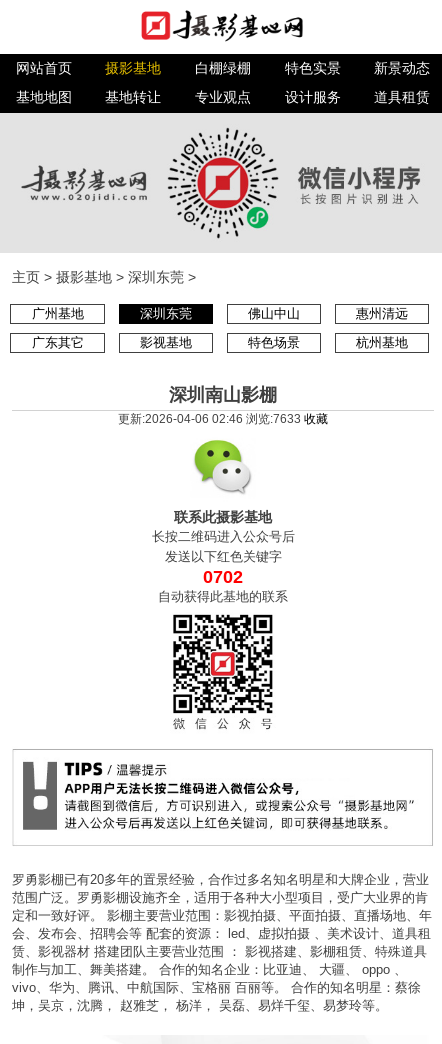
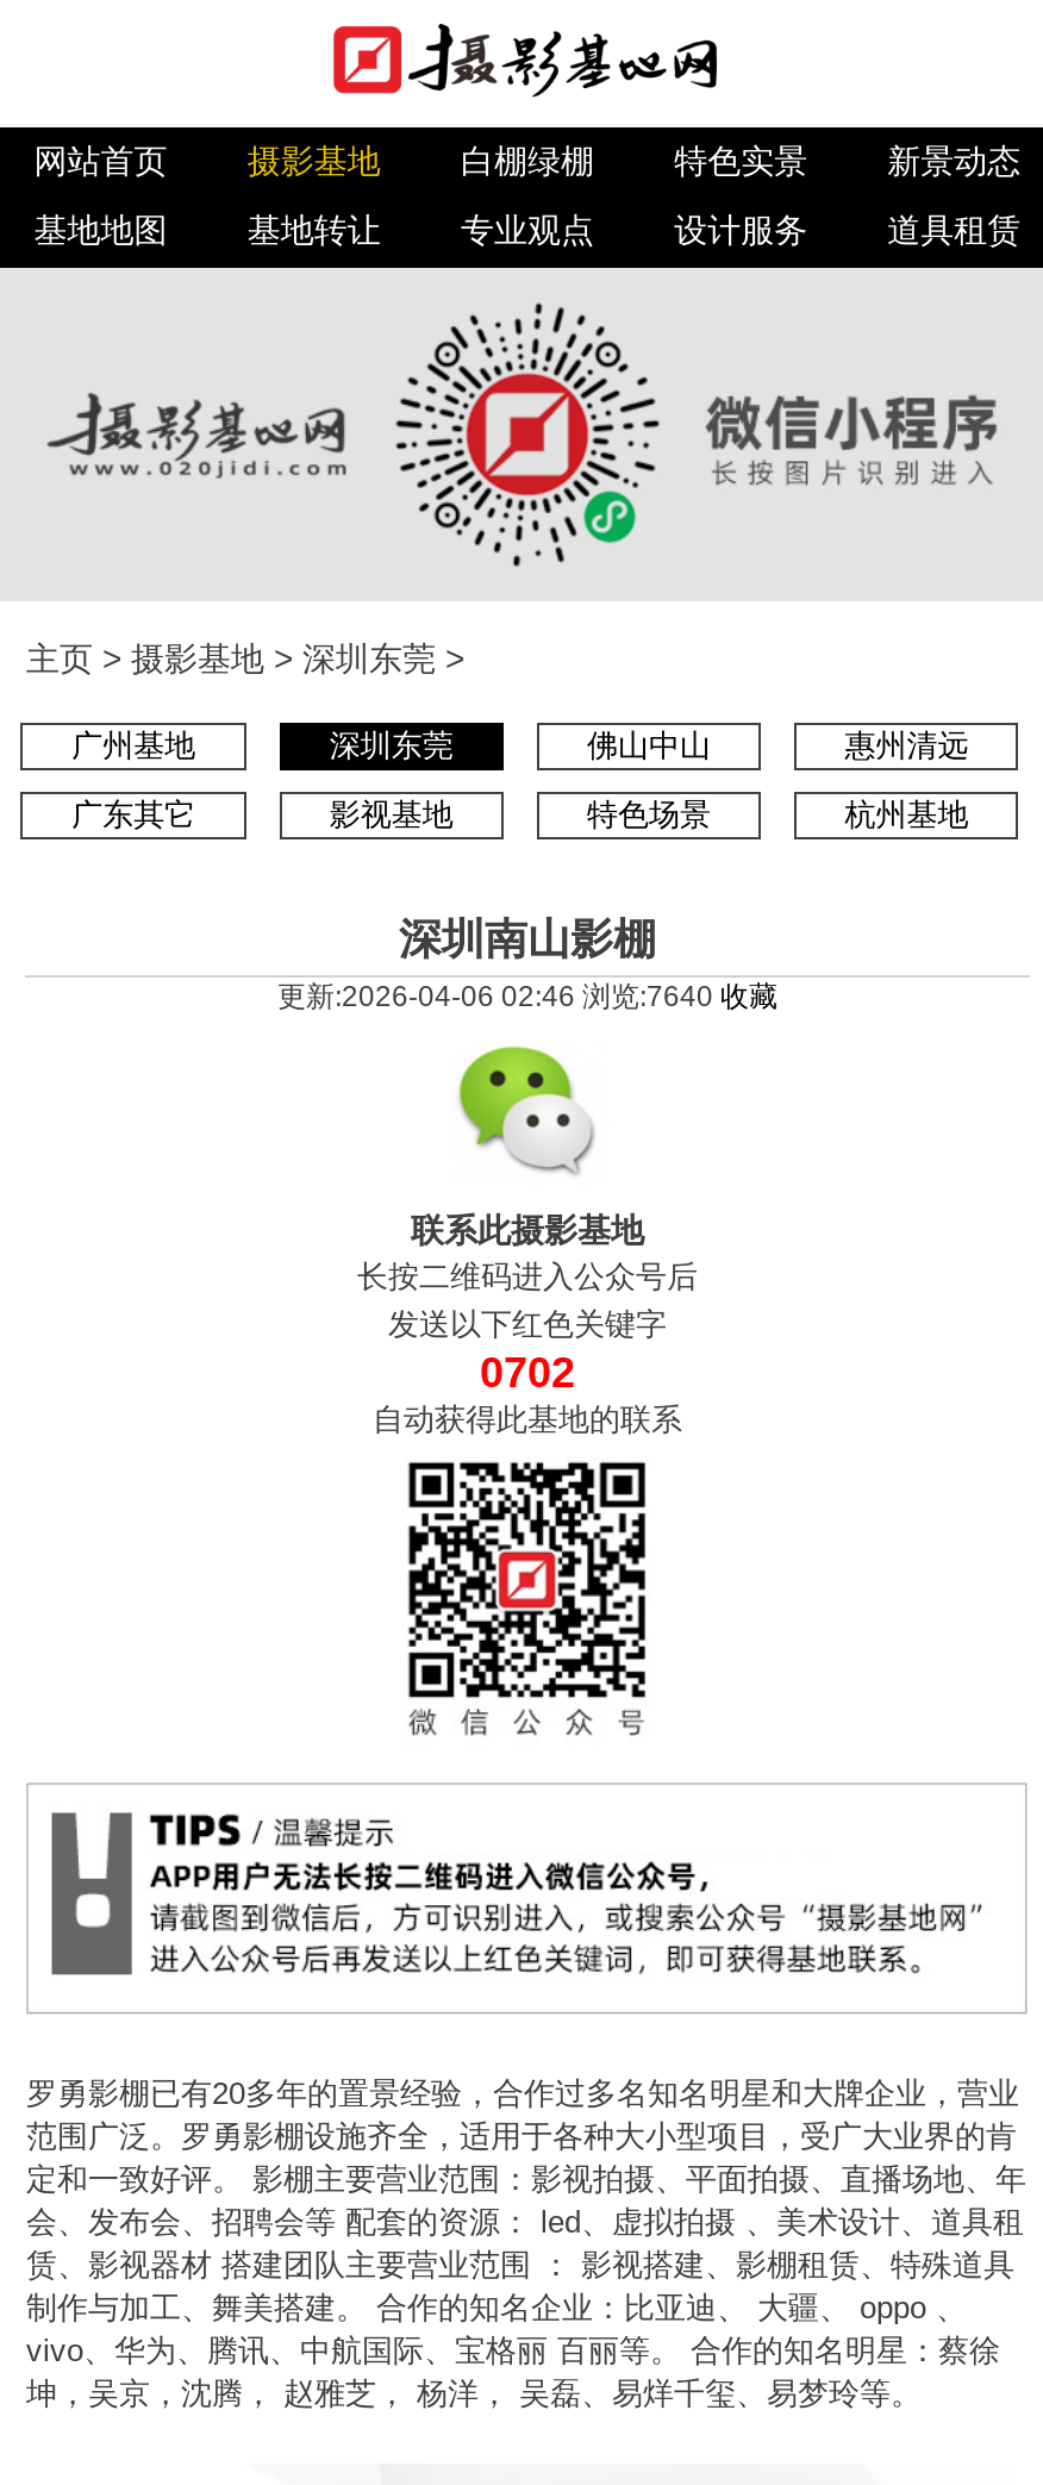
- 更新:2026-04-06 02:46 浏览:7633收藏
+ 更新:2026-04-06 02:46 浏览:7640收藏
